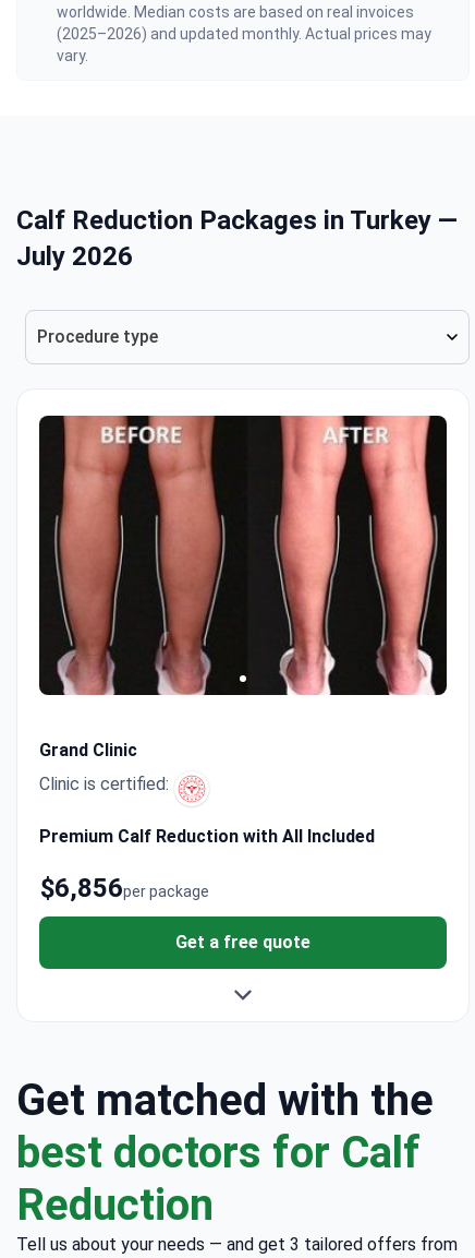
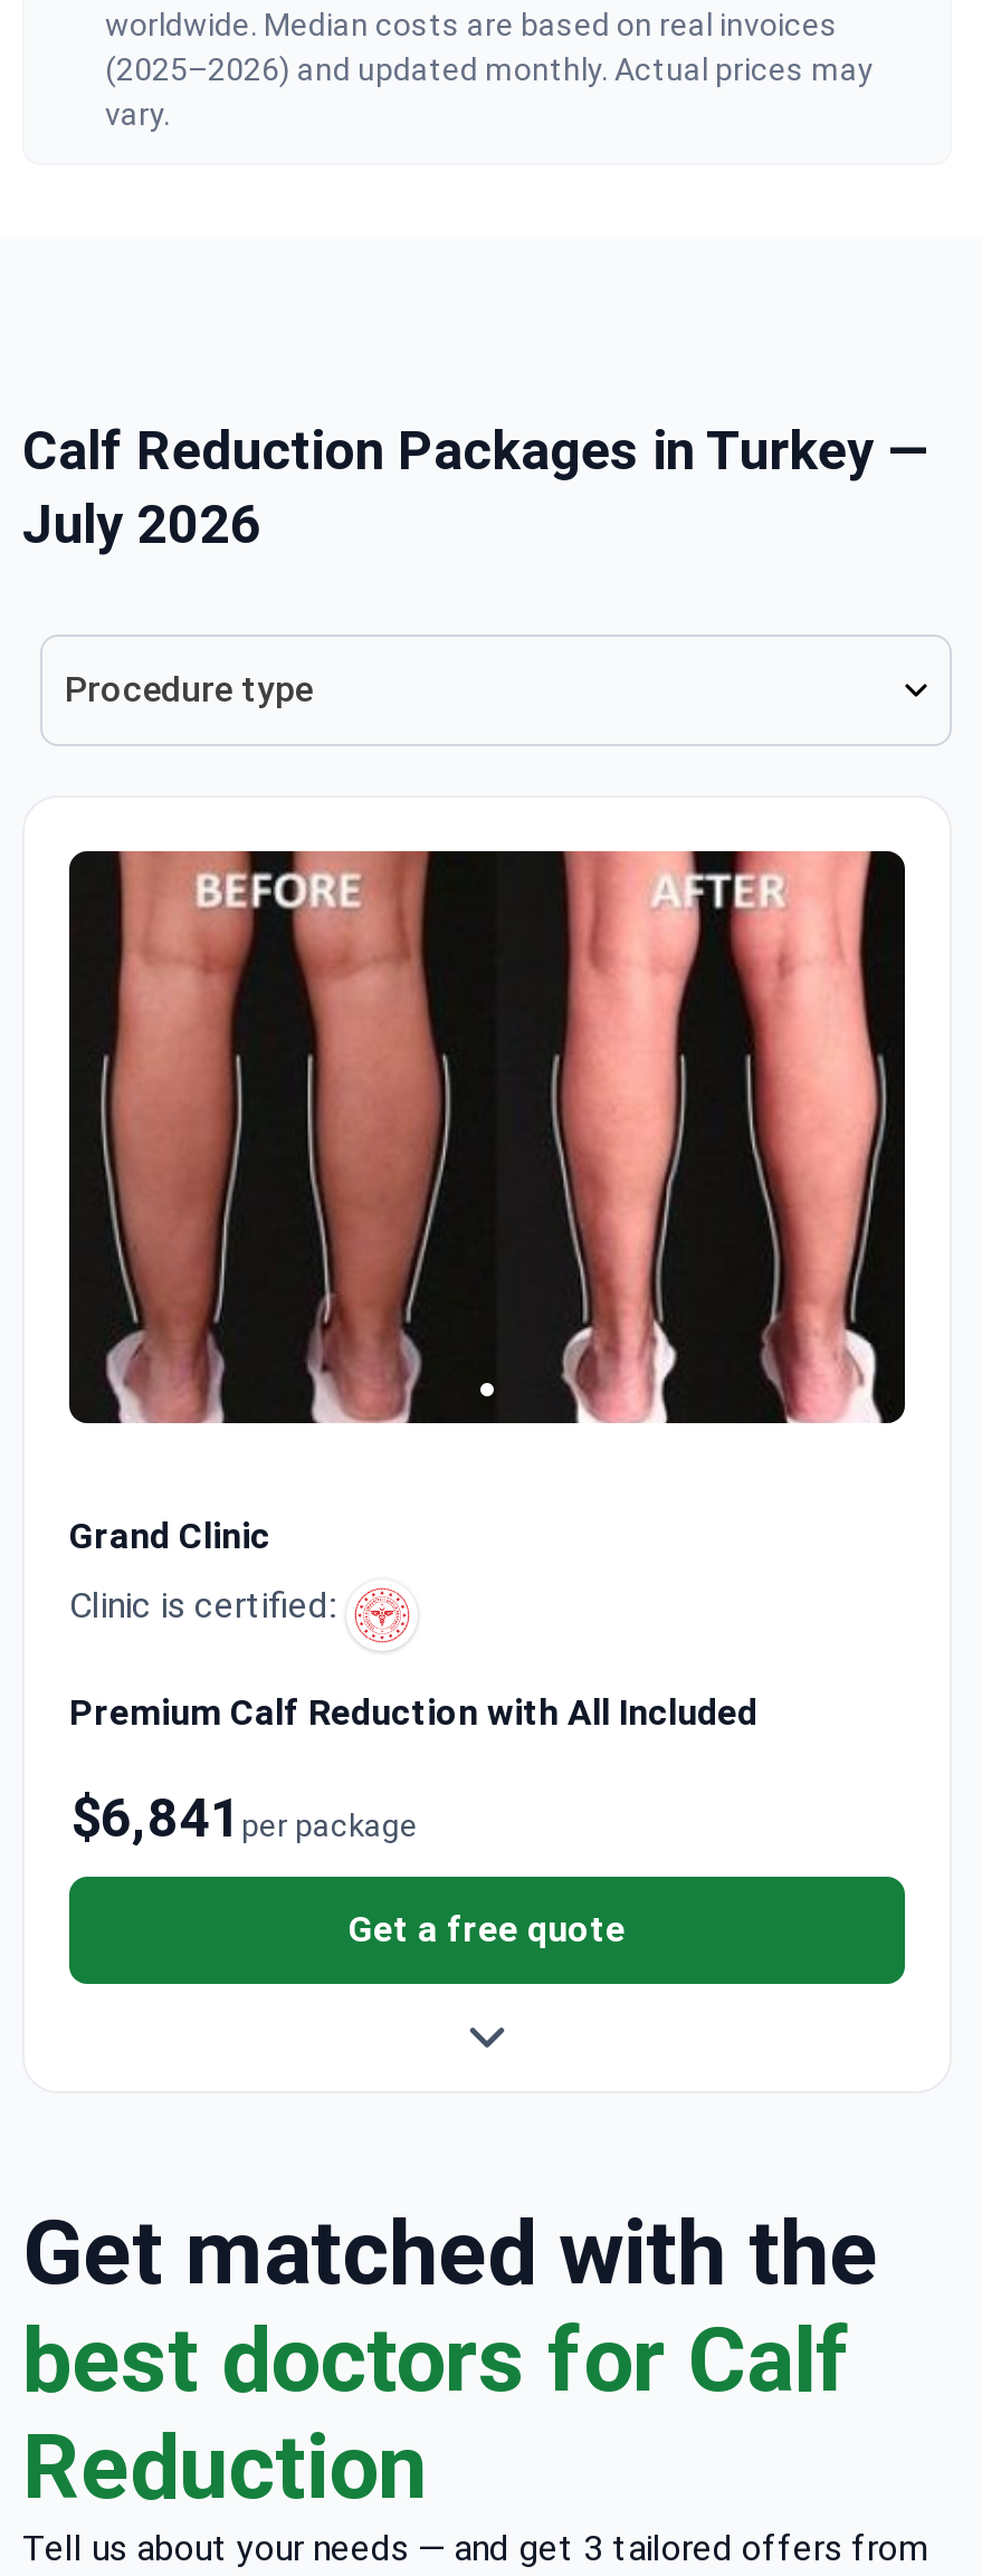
- $6,856 per package
+ $6,841 per package
